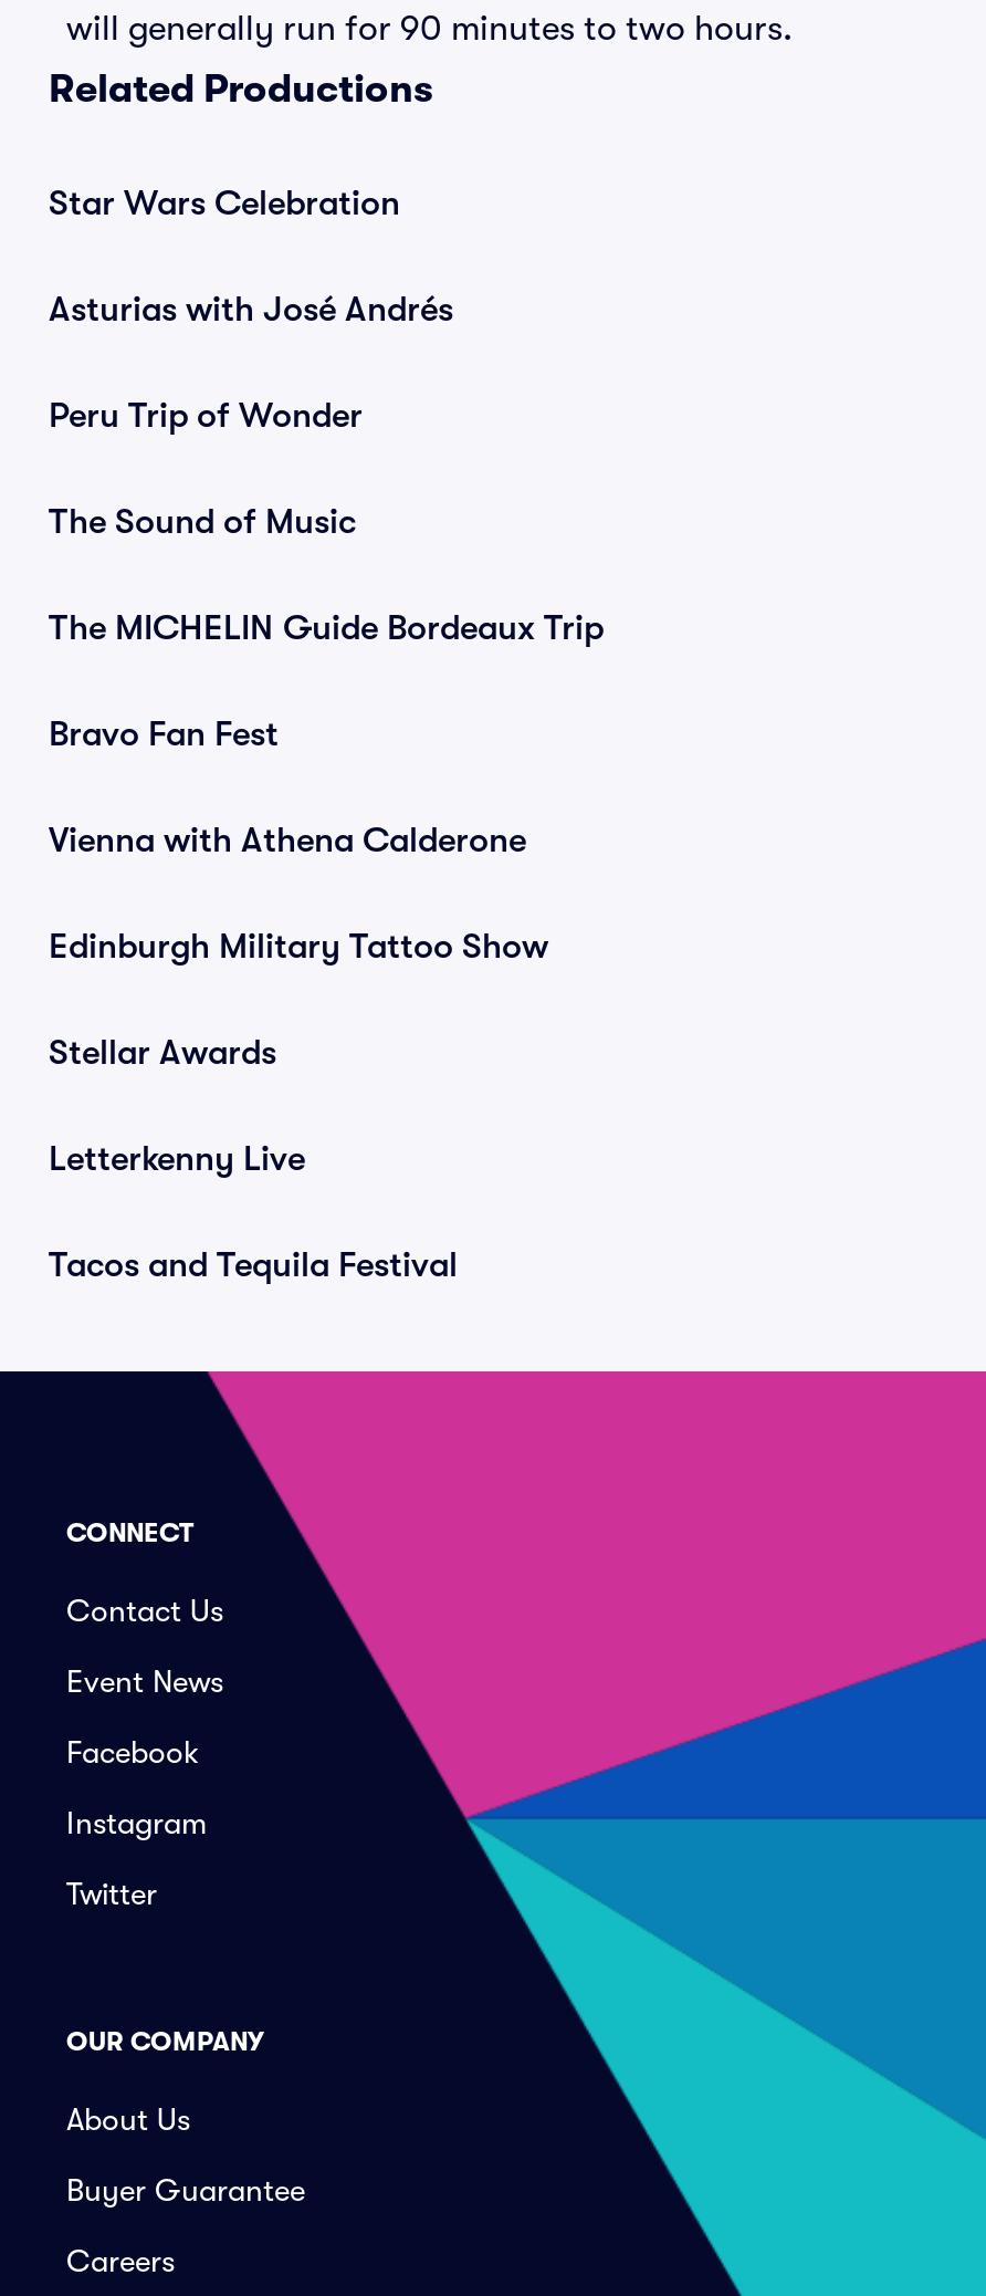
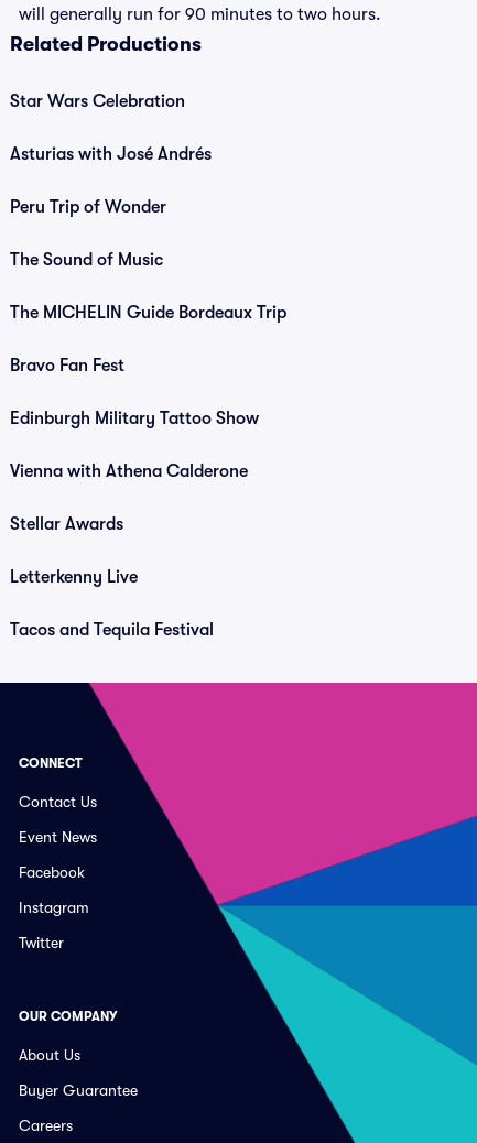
moved down: Vienna with Athena Calderone

moved up: Edinburgh Military Tattoo Show
